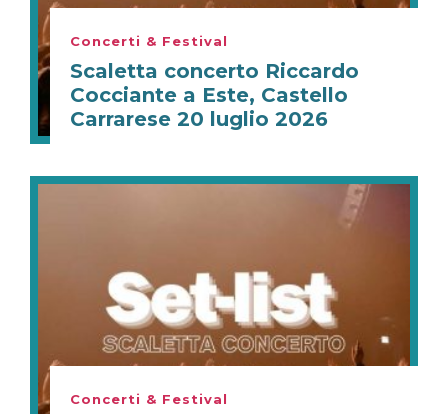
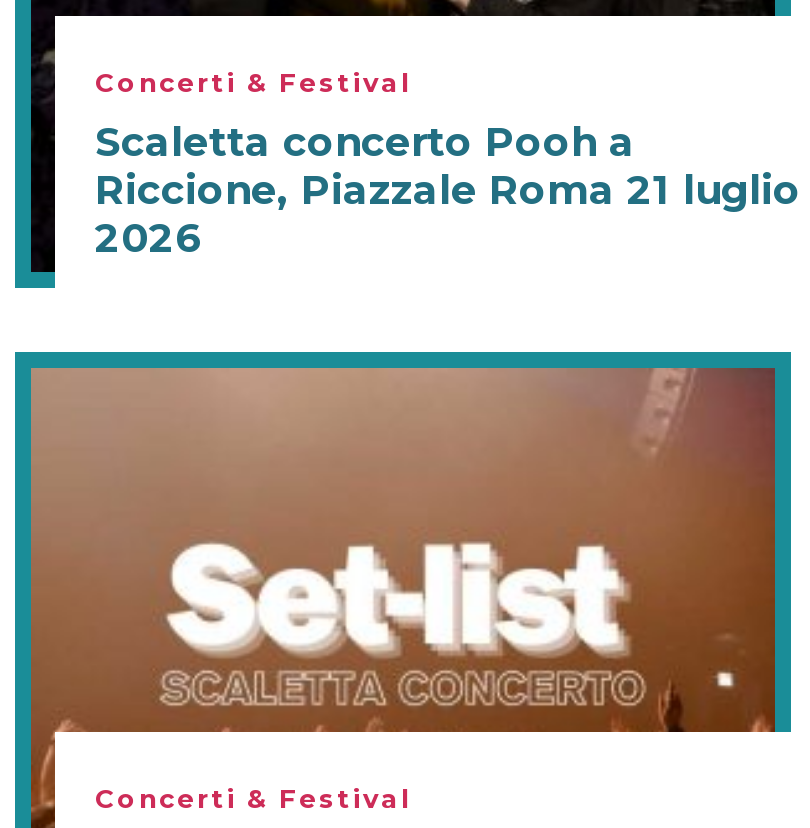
- Scaletta concerto Riccardo
- Cocciante a Este, Castello
- Carrarese 20 luglio 2026
+ Scaletta concerto Pooh a
+ Riccione, Piazzale Roma 21 luglio
+ 2026
